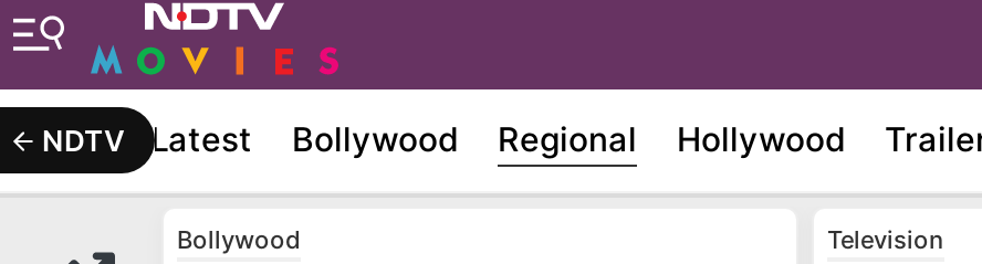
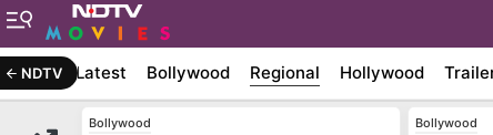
- Television
+ Bollywood
